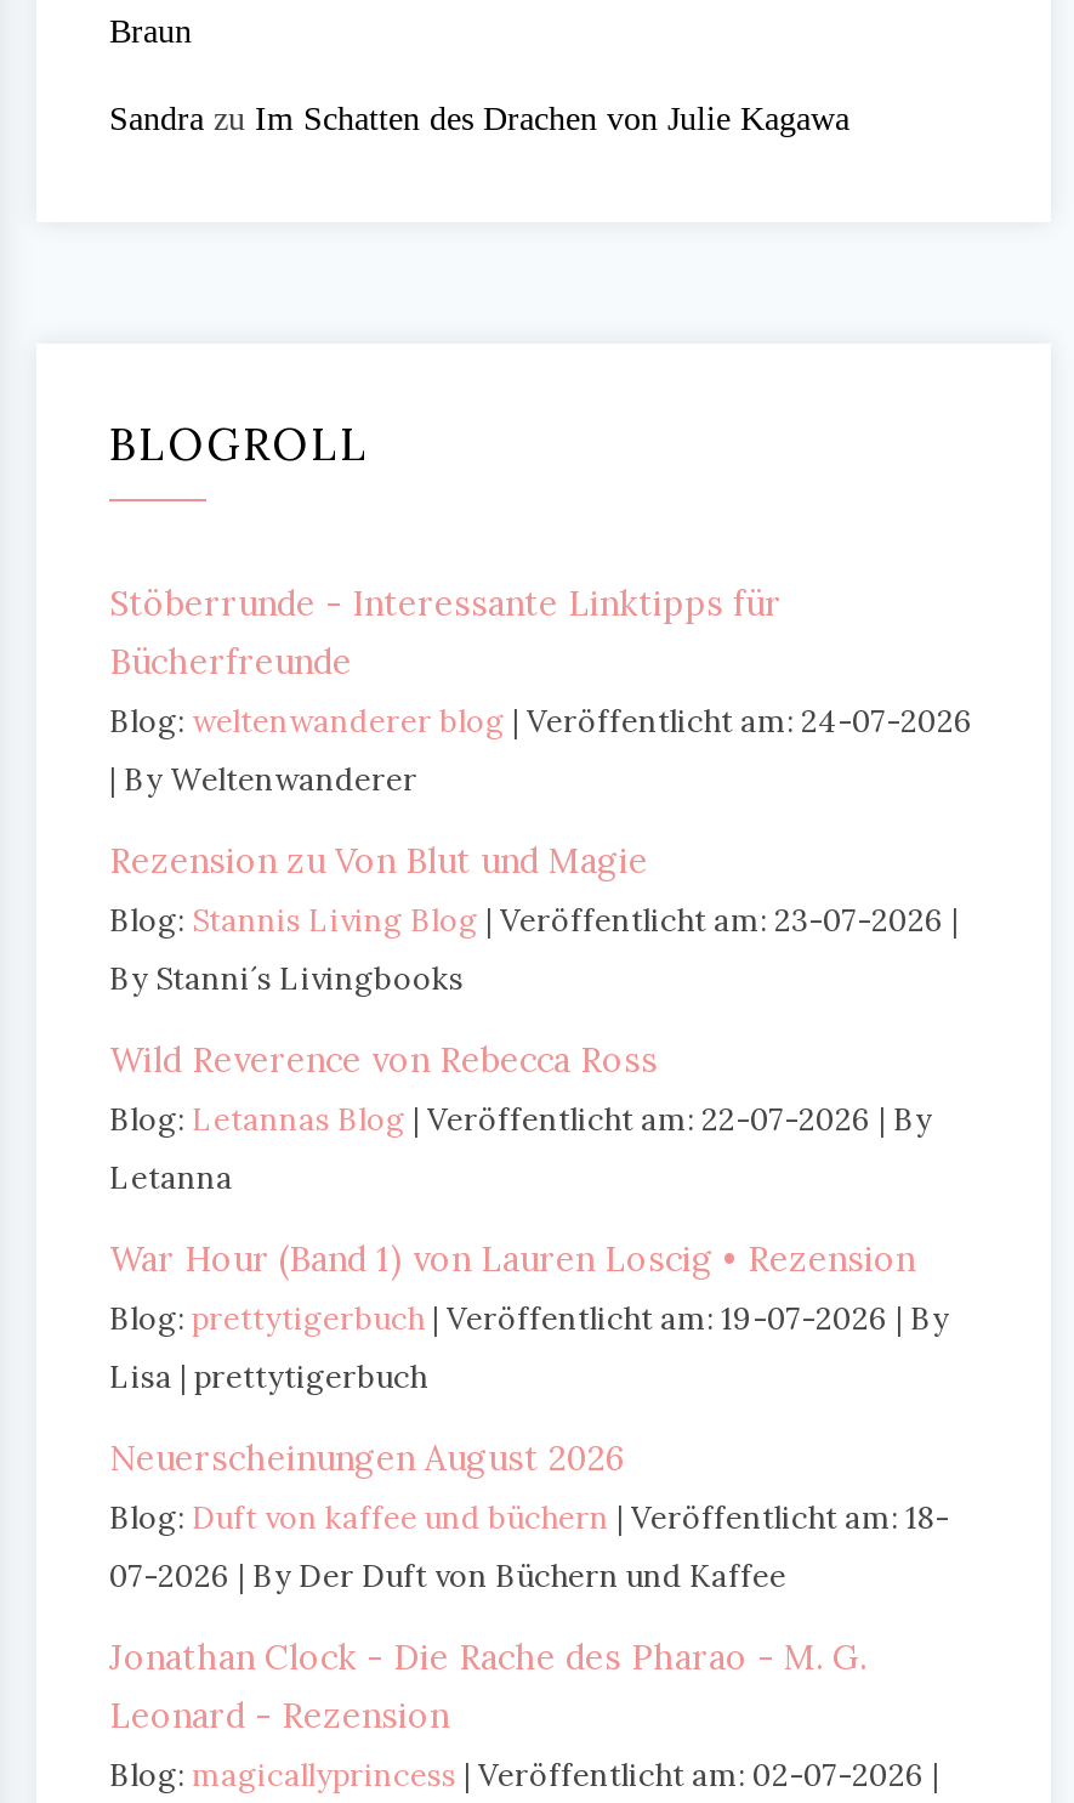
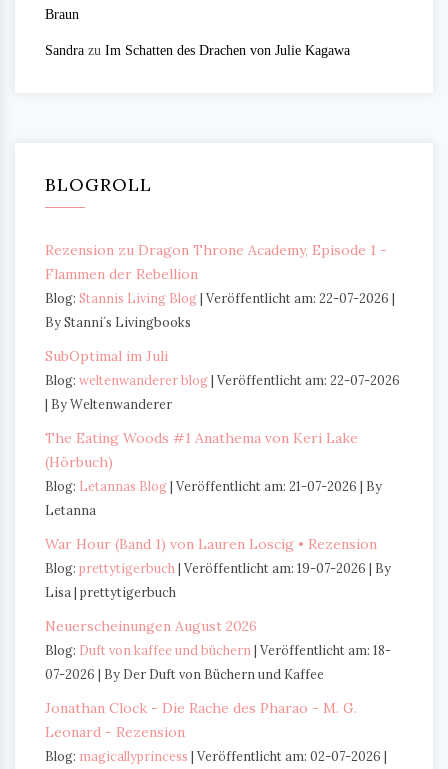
- Stöberrunde - Interessante Linktipps für
- Bücherfreunde
- Blog: weltenwanderer blog Veröffentlicht am: 24-07-2026
- Rezension zu Von Blut und Magie
- Blog: Stannis Living Blog Veröffentlicht am: 23-07-2026
+ Rezension zu Dragon Throne Academy, Episode 1 -
+ Flammen der Rebellion
+ Blog: Stannis Living Blog Veröffentlicht am: 22-07-2026

moved down: By Weltenwanderer

moved up: By Stanni´s Livingbooks

- Wild Reverence von Rebecca Ross
- Blog: Letannas Blog Veröffentlicht am: 22-07-2026 By
+ SubOptimal im Juli
+ Blog: weltenwanderer blog Veröffentlicht am: 22-07-2026
+ The Eating Woods #1 Anathema von Keri Lake
+ (Hörbuch)
+ Blog: Letannas Blog Veröffentlicht am: 21-07-2026 By
